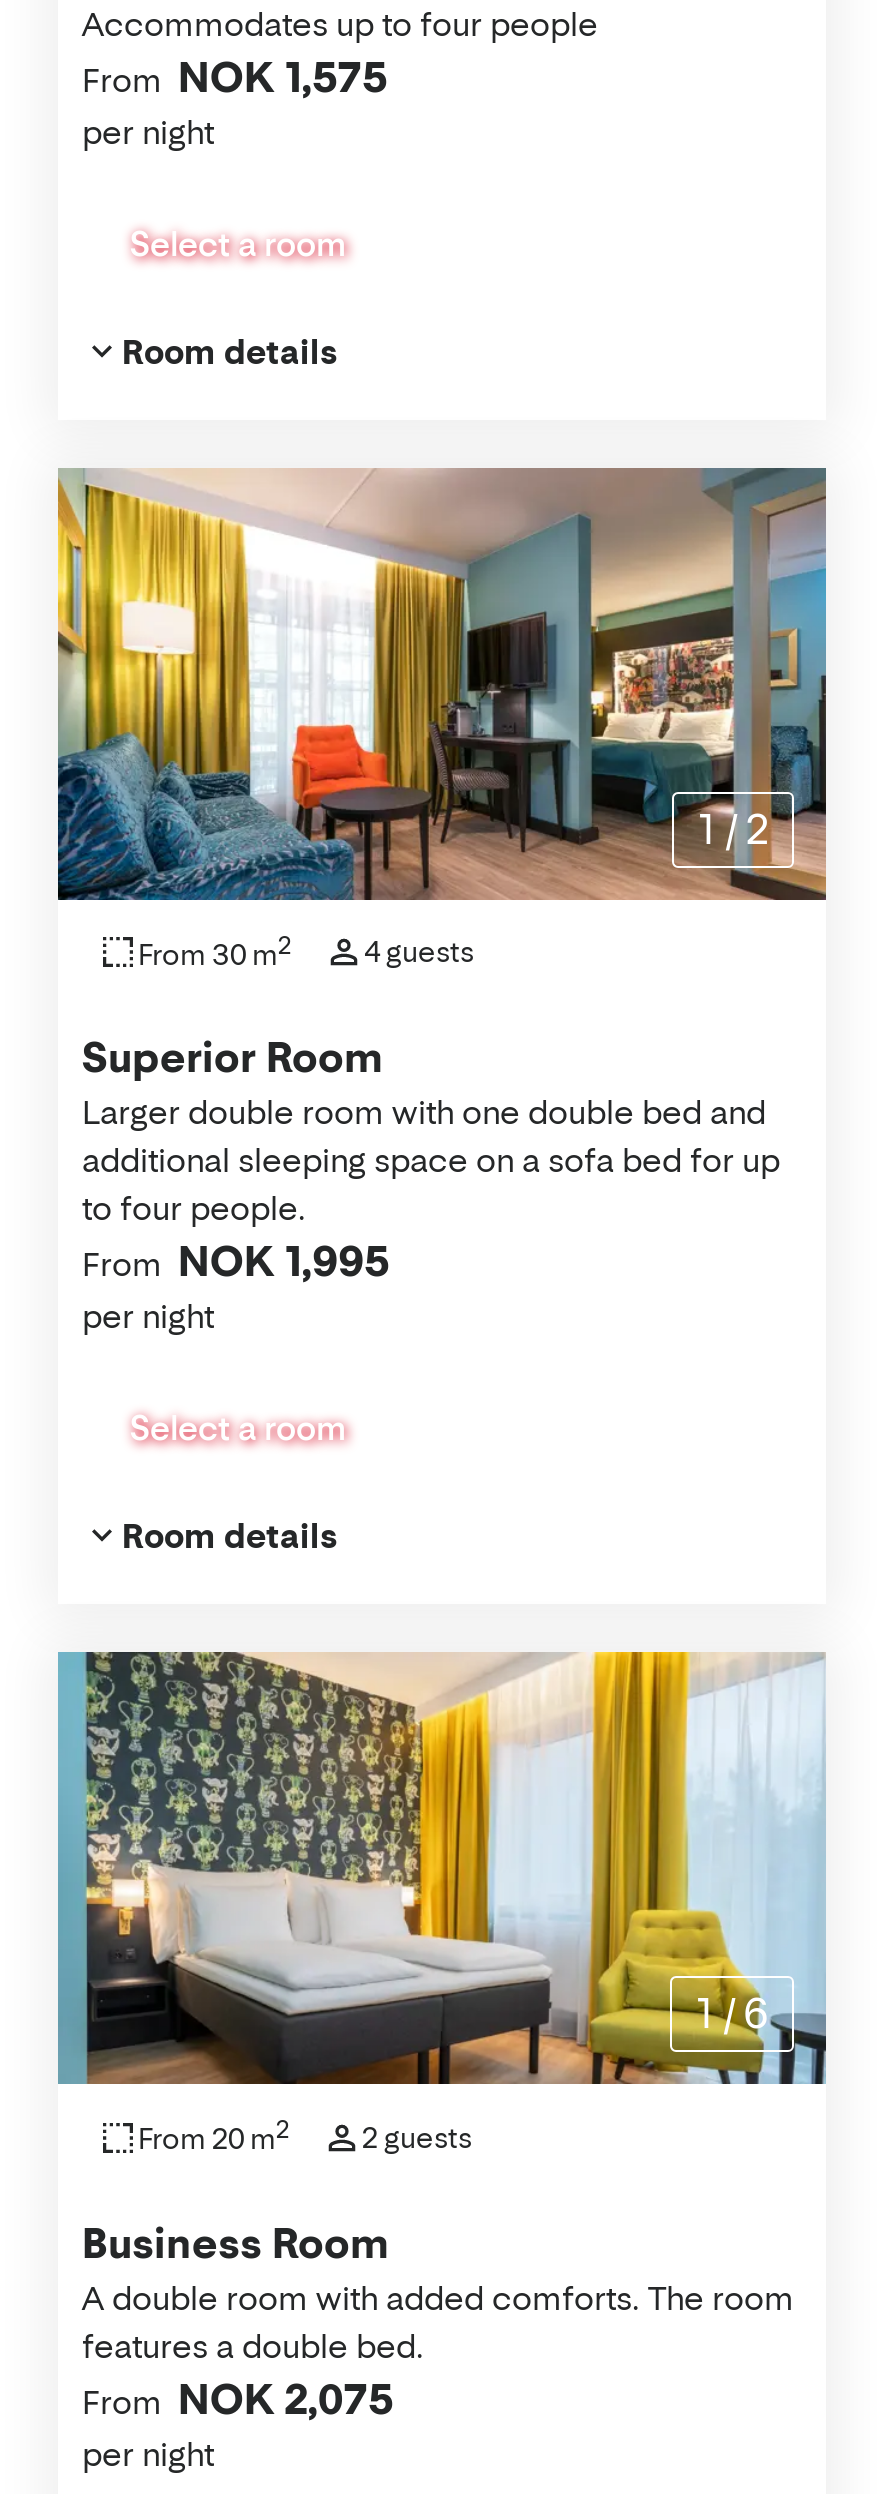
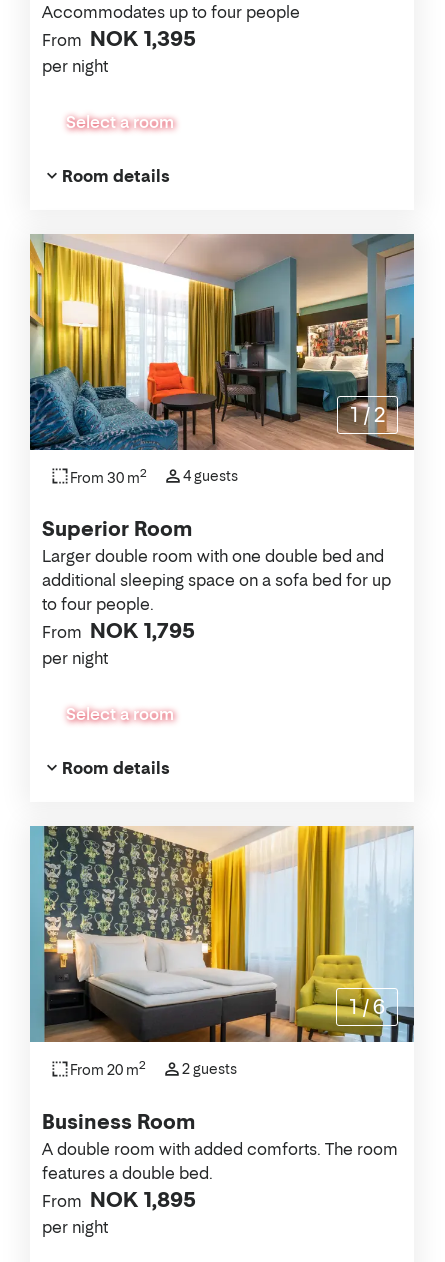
- From NOK 1,575
+ From NOK 1,395

- From NOK 1,995
+ From NOK 1,795

- From NOK 2,075
+ From NOK 1,895
